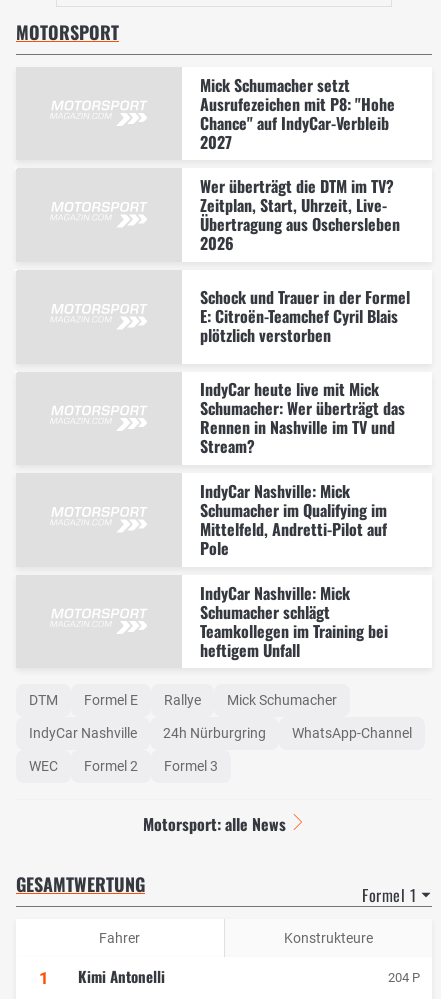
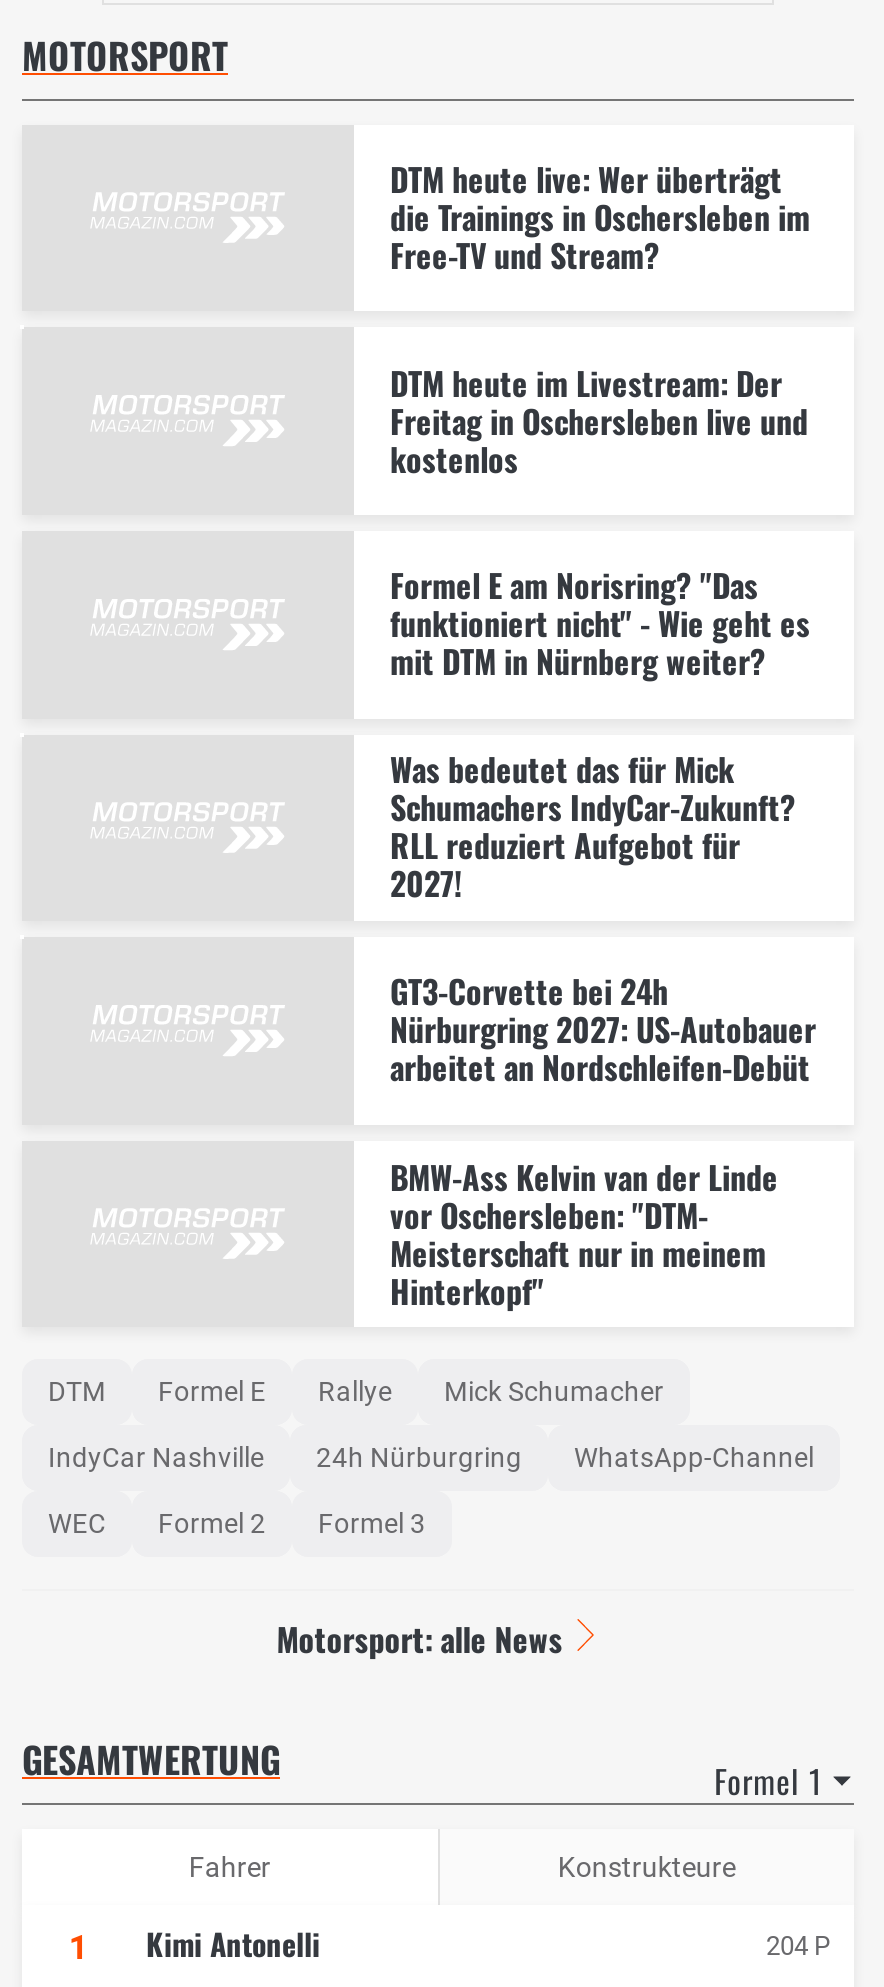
- Mick Schumacher setzt
- Ausrufezeichen mit P8: "Hohe
- Chance" auf IndyCar-Verbleib
- 2027
+ DTM heute live: Wer überträgt
+ die Trainings in Oschersleben im
+ Free-TV und Stream?

- Wer überträgt die DTM im TV?
- Zeitplan, Start, Uhrzeit, Live-
- Übertragung aus Oschersleben
- 2026
+ DTM heute im Livestream: Der
+ Freitag in Oschersleben live und
+ kostenlos

- Schock und Trauer in der Formel
- E: Citroën-Teamchef Cyril Blais
- plötzlich verstorben
+ Formel E am Norisring? "Das
+ funktioniert nicht" - Wie geht es
+ mit DTM in Nürnberg weiter?

- IndyCar heute live mit Mick
- Schumacher: Wer überträgt das
- Rennen in Nashville im TV und
- Stream?
+ Was bedeutet das für Mick
+ Schumachers IndyCar-Zukunft?
+ RLL reduziert Aufgebot für
+ 2027!

- IndyCar Nashville: Mick
- Schumacher im Qualifying im
- Mittelfeld, Andretti-Pilot auf
- Pole
+ GT3-Corvette bei 24h
+ Nürburgring 2027: US-Autobauer
+ arbeitet an Nordschleifen-Debüt

- IndyCar Nashville: Mick
- Schumacher schlägt
- Teamkollegen im Training bei
- heftigem Unfall
+ BMW-Ass Kelvin van der Linde
+ vor Oschersleben: "DTM-
+ Meisterschaft nur in meinem
+ Hinterkopf"
